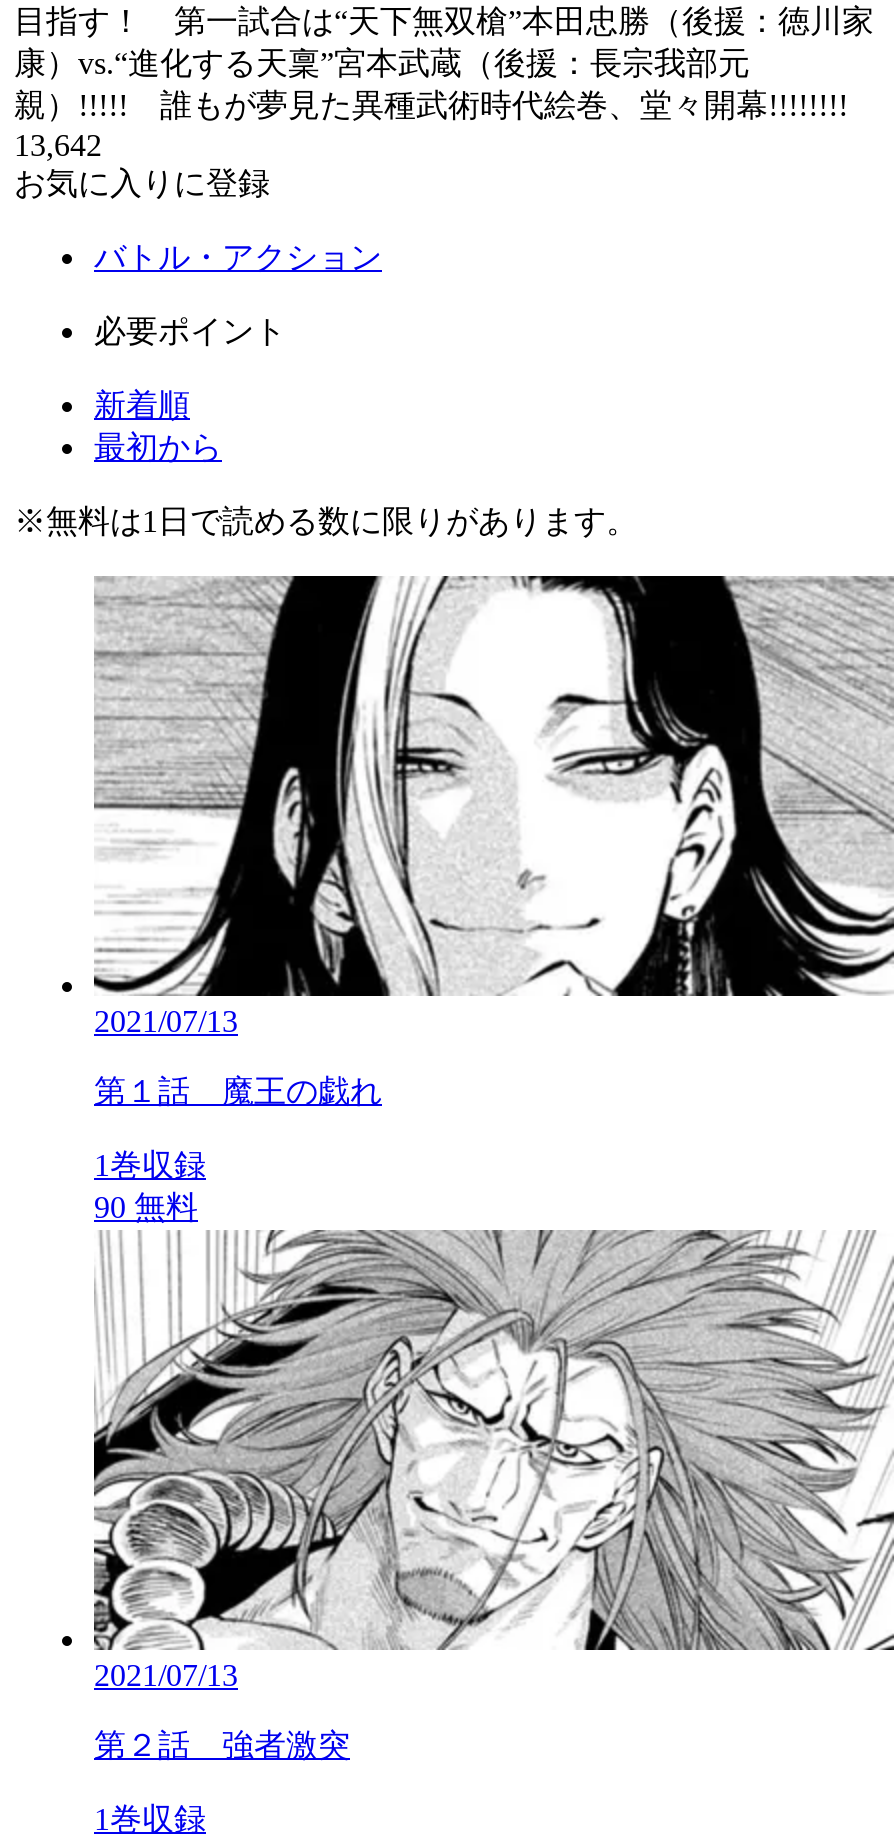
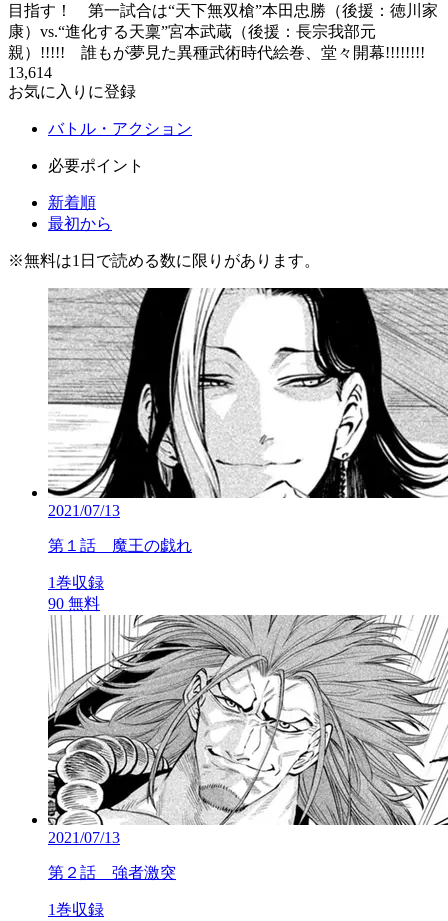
- 13,642
+ 13,614
